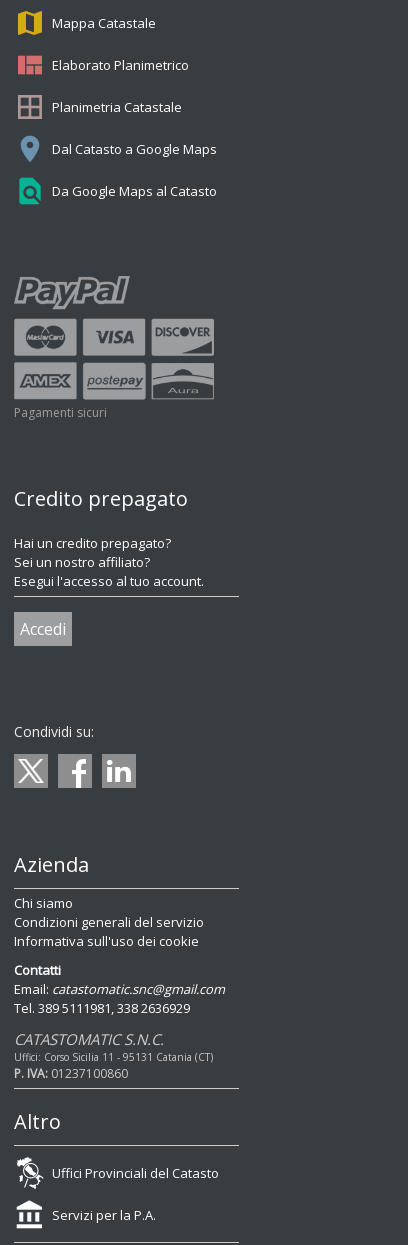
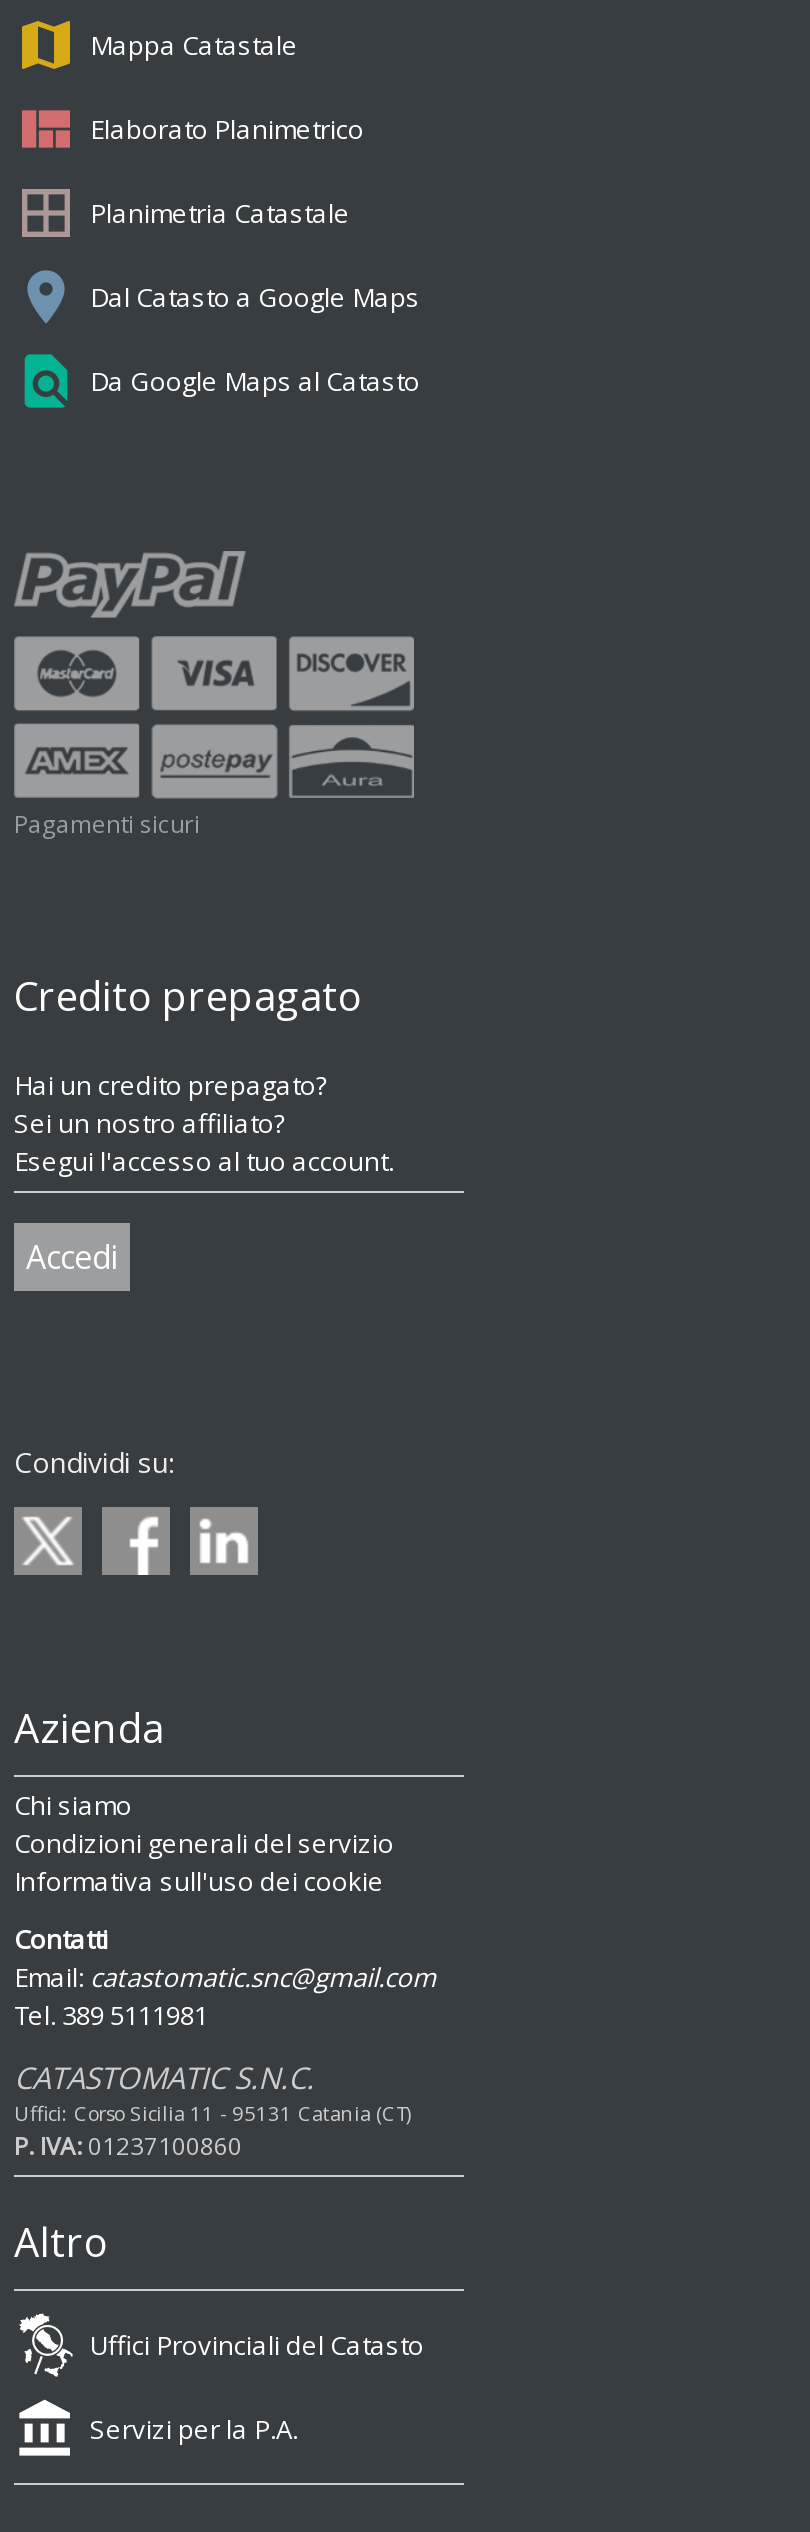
- Tel. 389 5111981, 338 2636929
+ Tel. 389 5111981
